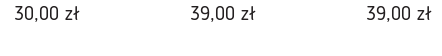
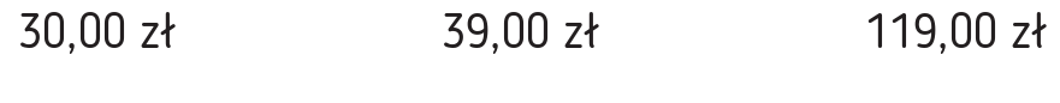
- 39,00 zł
+ 119,00 zł
